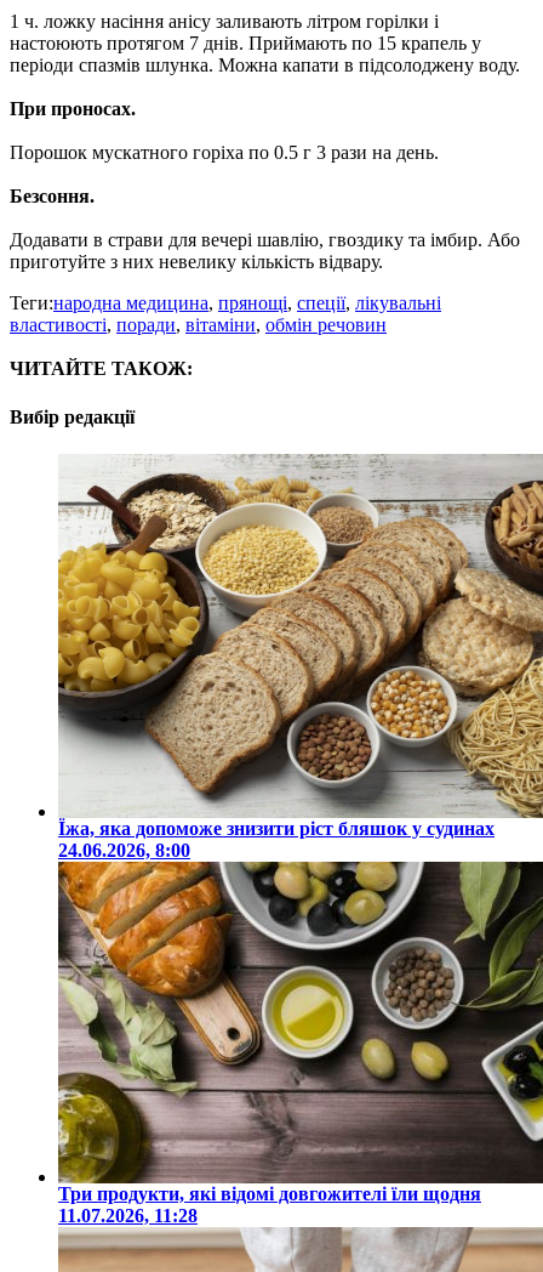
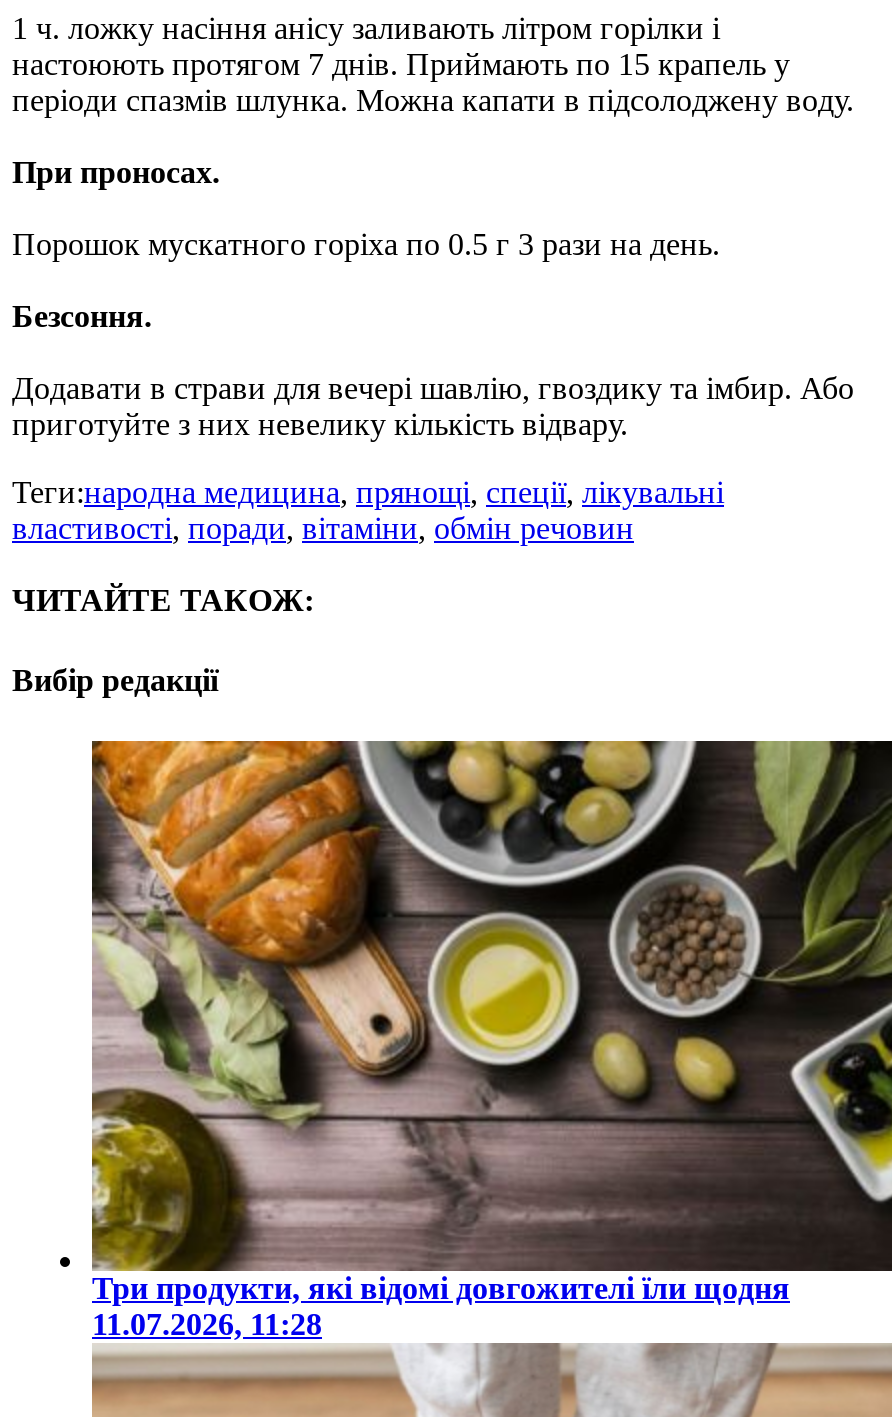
- [image]
- Їжа, яка допоможе знизити ріст бляшок у судинах
- 24.06.2026, 8:00
